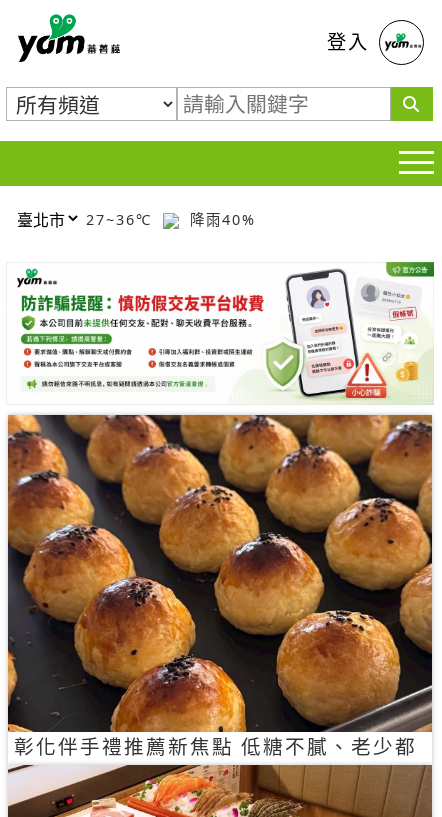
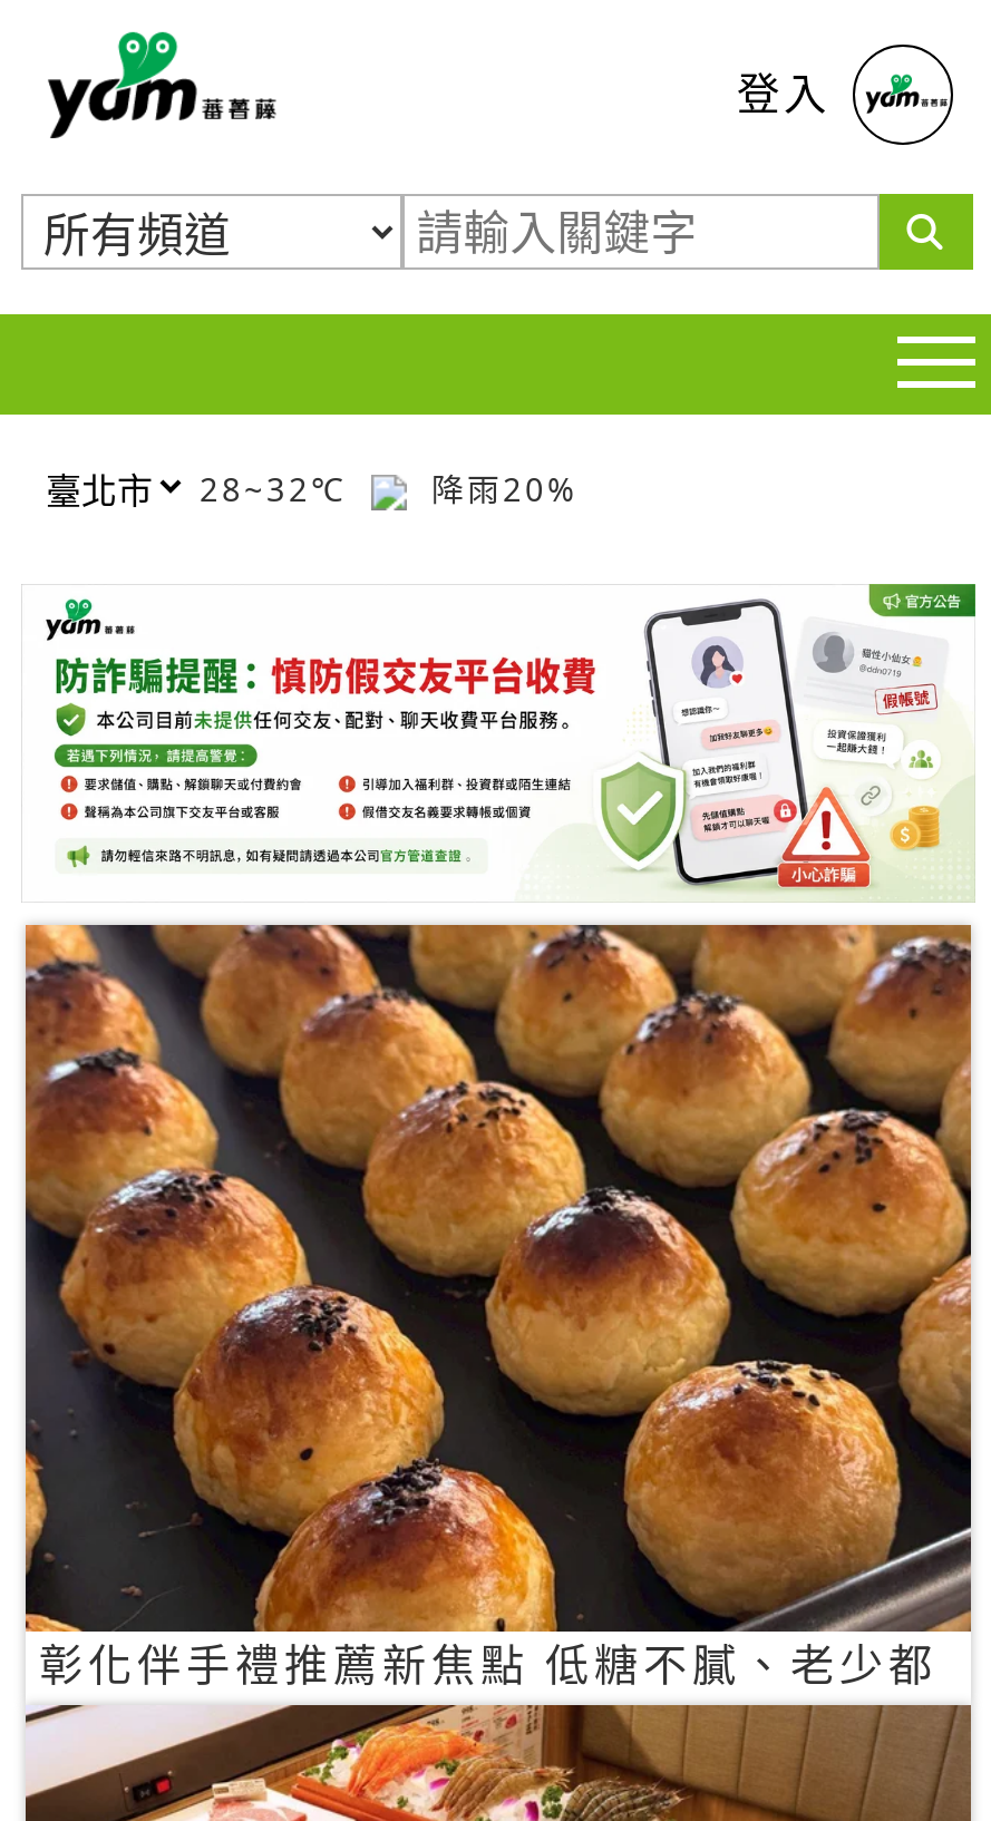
- 27~36℃
+ 28~32℃

- 降雨40%
+ 降雨20%
